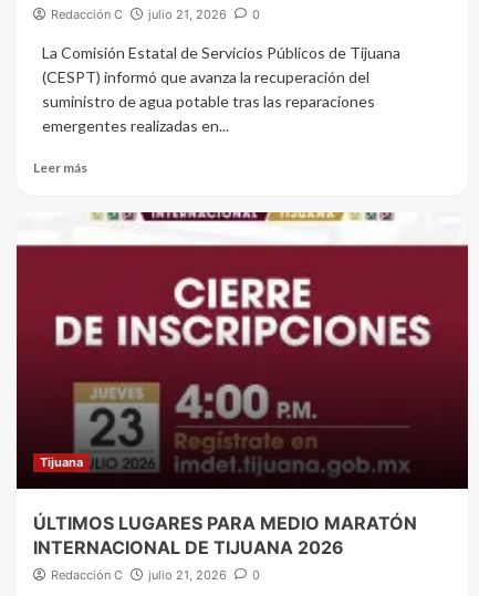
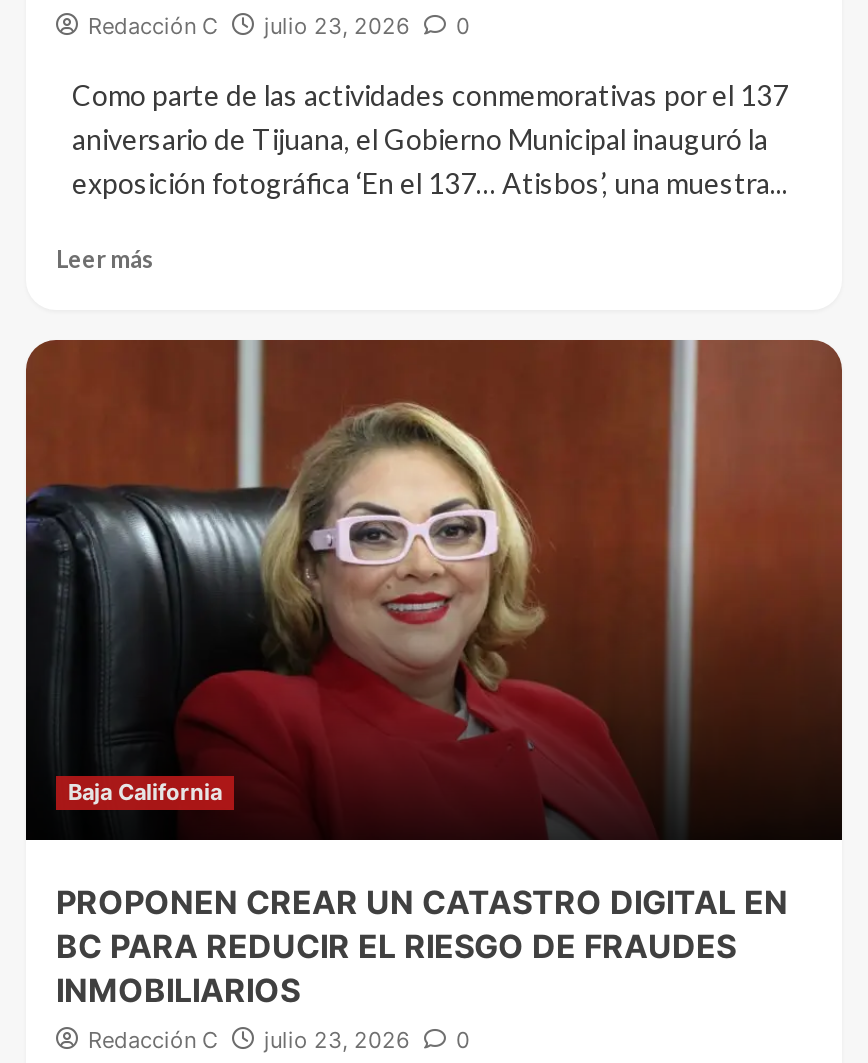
- Redacción C julio 21, 2026 0
+ Redacción C julio 23, 2026 0

- La Comisión Estatal de Servicios Públicos de Tijuana
- (CESPT) informó que avanza la recuperación del
- suministro de agua potable tras las reparaciones
- emergentes realizadas en...
+ Como parte de las actividades conmemorativas por el 137
+ aniversario de Tijuana, el Gobierno Municipal inauguró la
+ exposición fotográfica ‘En el 137… Atisbos’, una muestra...

moved up: Leer más

- [image]
- Tijuana
+ [image]
+ Baja California

- ÚLTIMOS LUGARES PARA MEDIO MARATÓN
- INTERNACIONAL DE TIJUANA 2026
+ PROPONEN CREAR UN CATASTRO DIGITAL EN
+ BC PARA REDUCIR EL RIESGO DE FRAUDES
+ INMOBILIARIOS

- Redacción C julio 21, 2026 0
+ Redacción C julio 23, 2026 0
